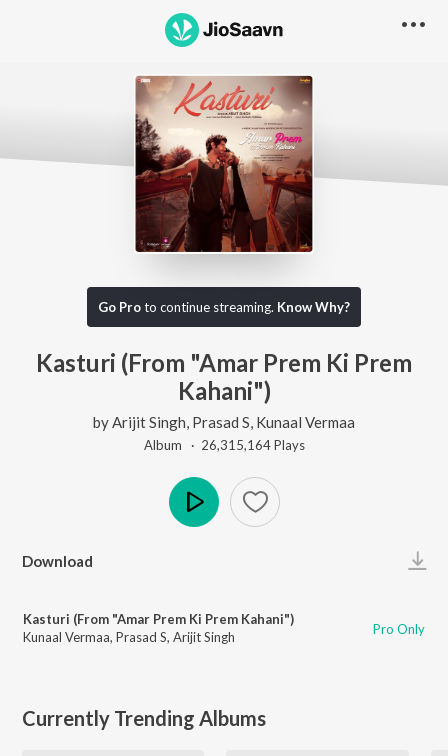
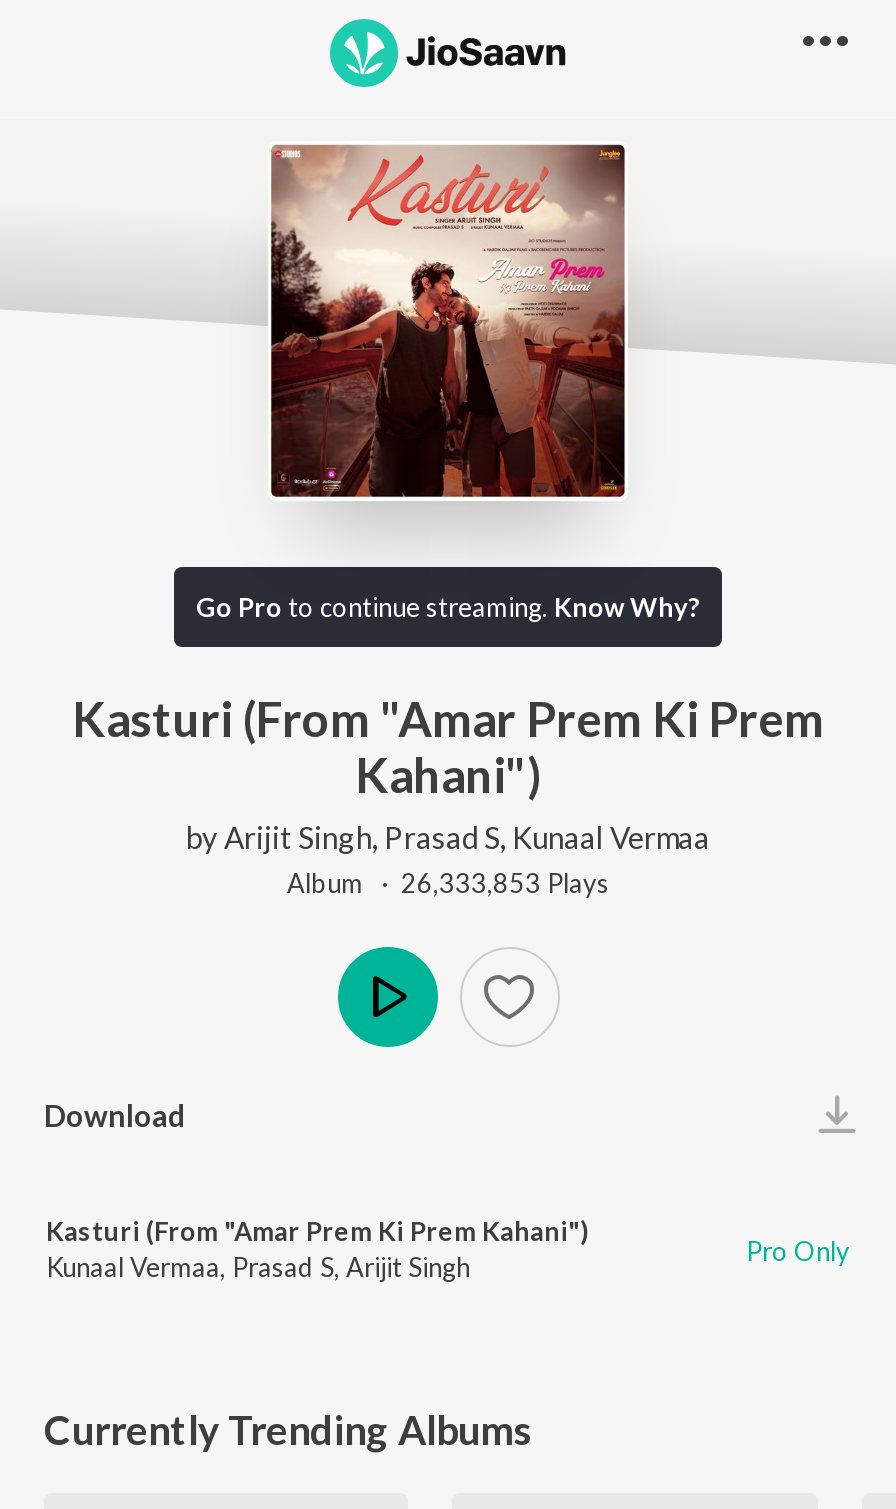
- Album · 26,315,164 Plays
+ Album · 26,333,853 Plays
